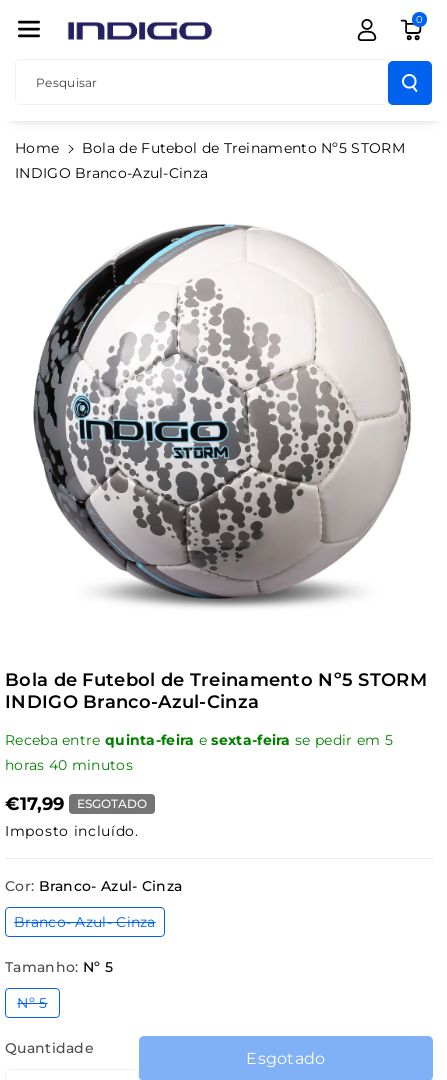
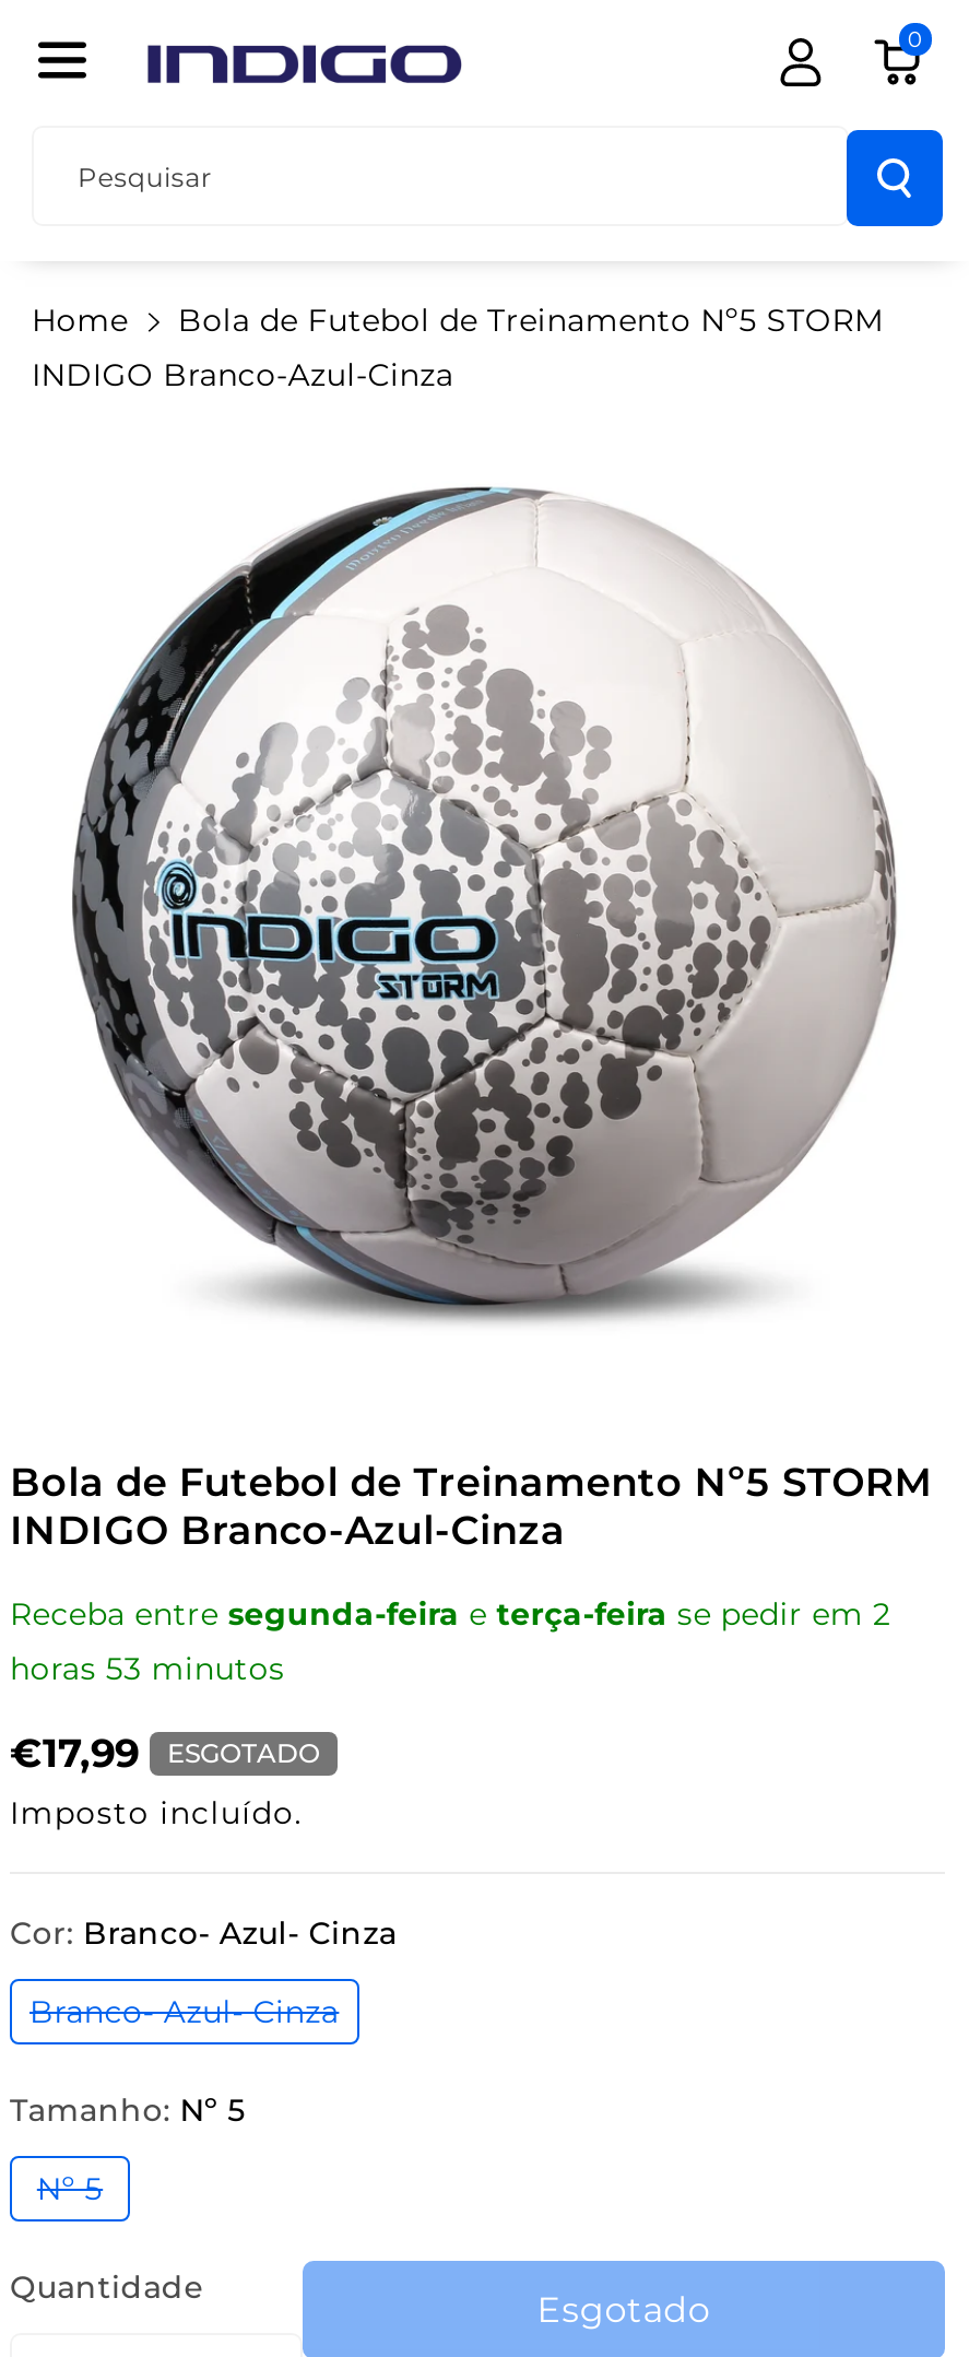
- Receba entre quinta-feira e sexta-feira se pedir em 5
+ Receba entre segunda-feira e terça-feira se pedir em 2

- horas 40 minutos
+ horas 53 minutos
